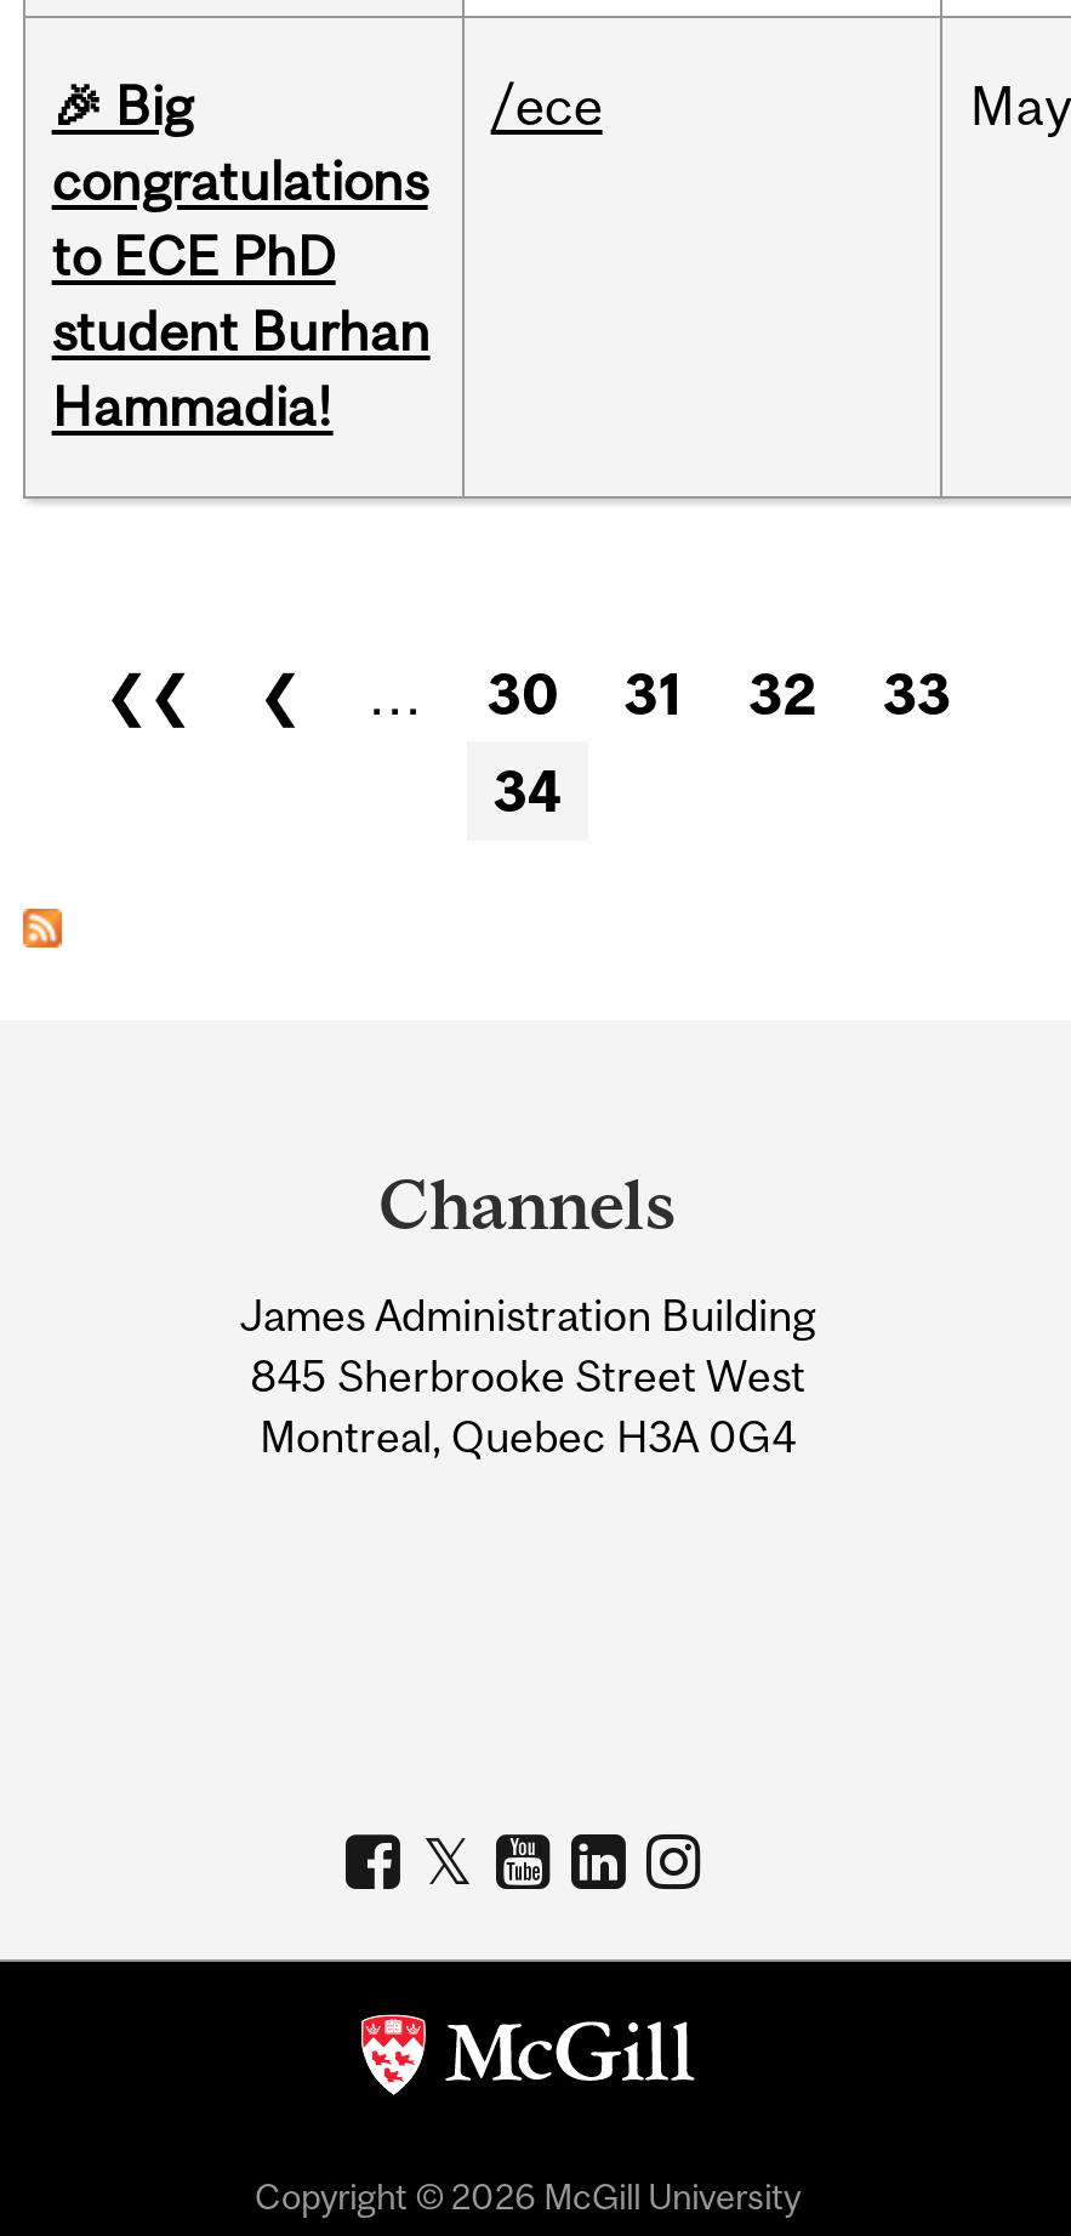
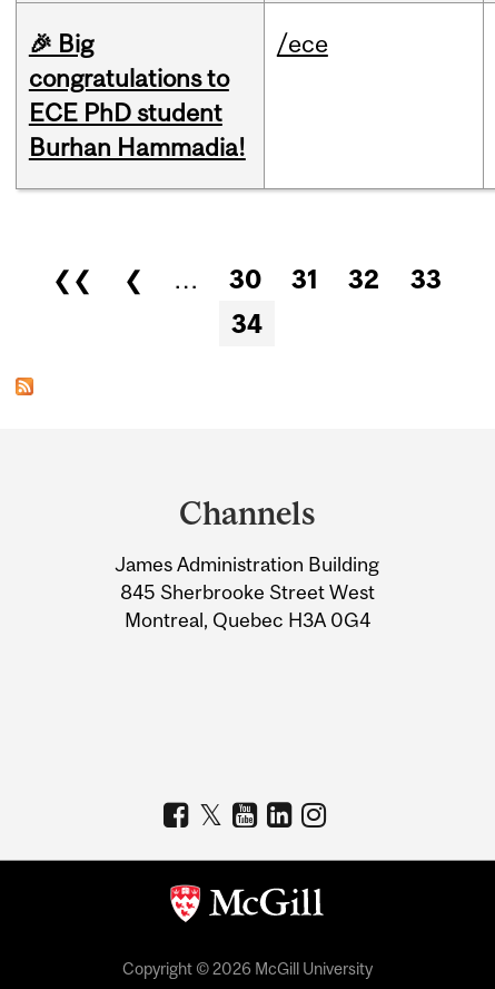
- May
